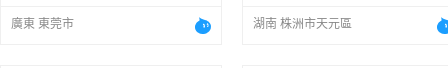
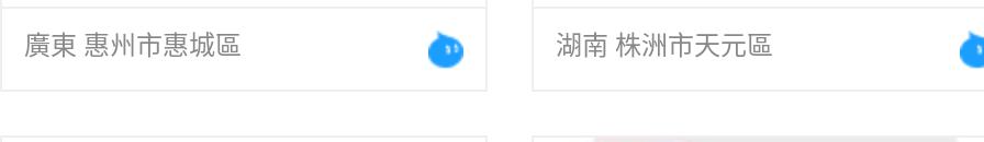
- 廣東 東莞市
+ 廣東 惠州市惠城區
